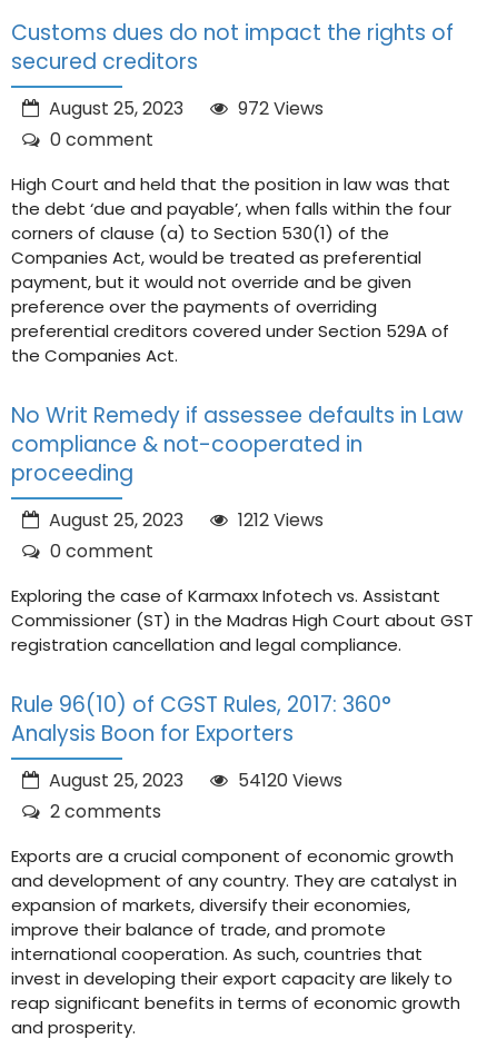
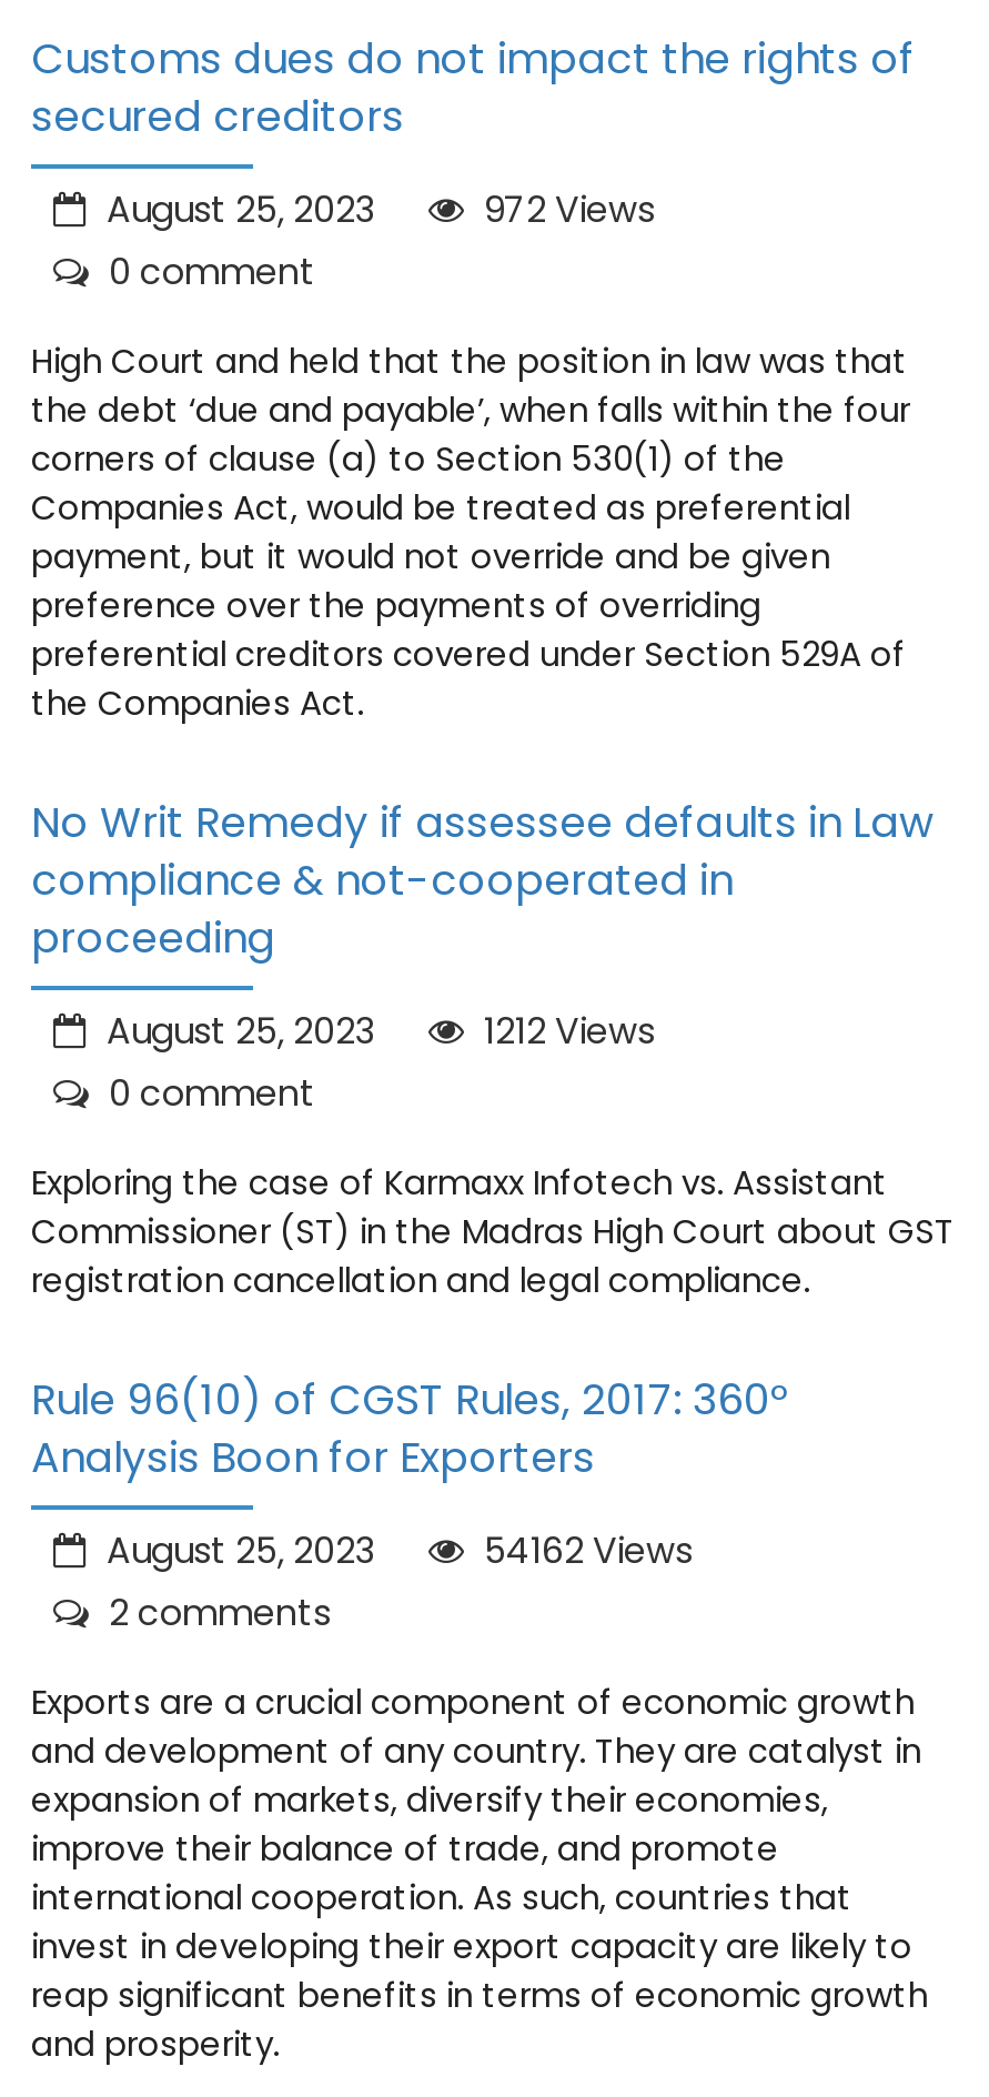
- August 25, 2023 54120 Views
+ August 25, 2023 54162 Views
